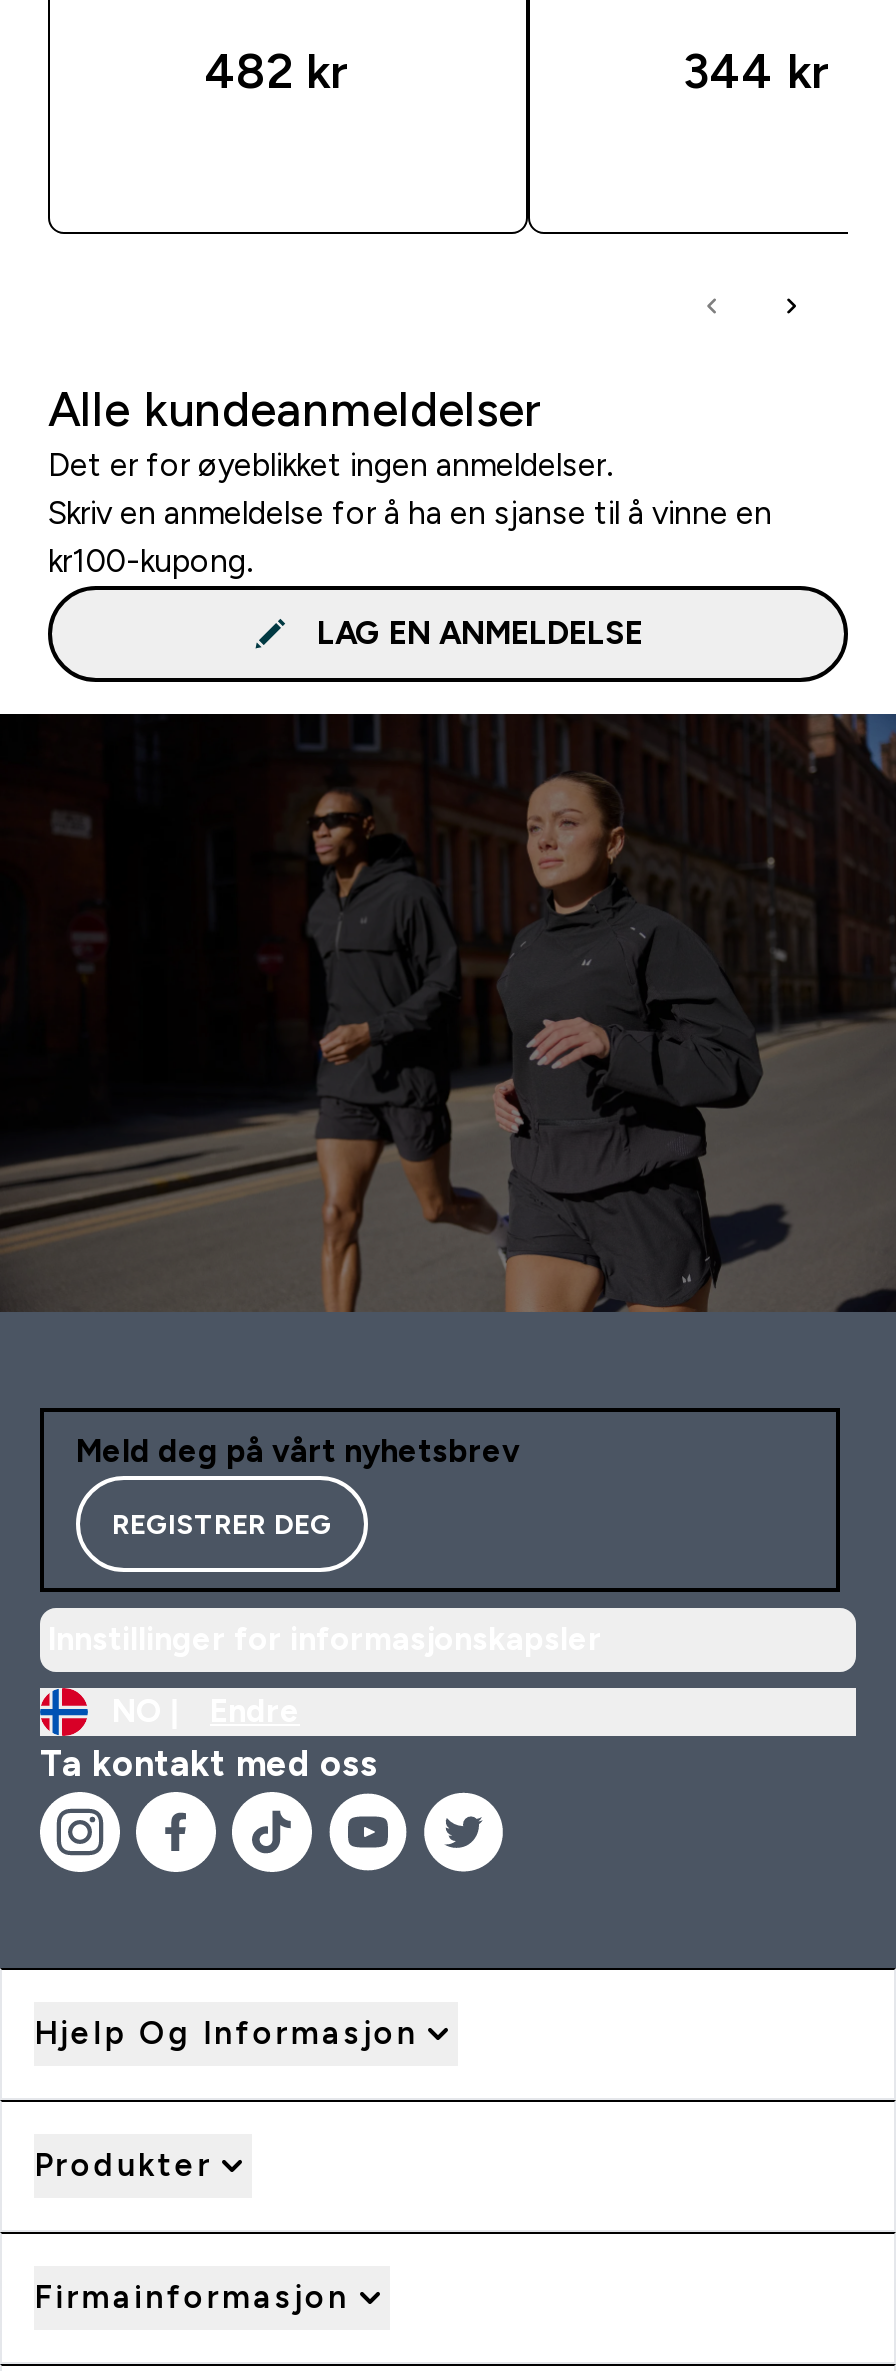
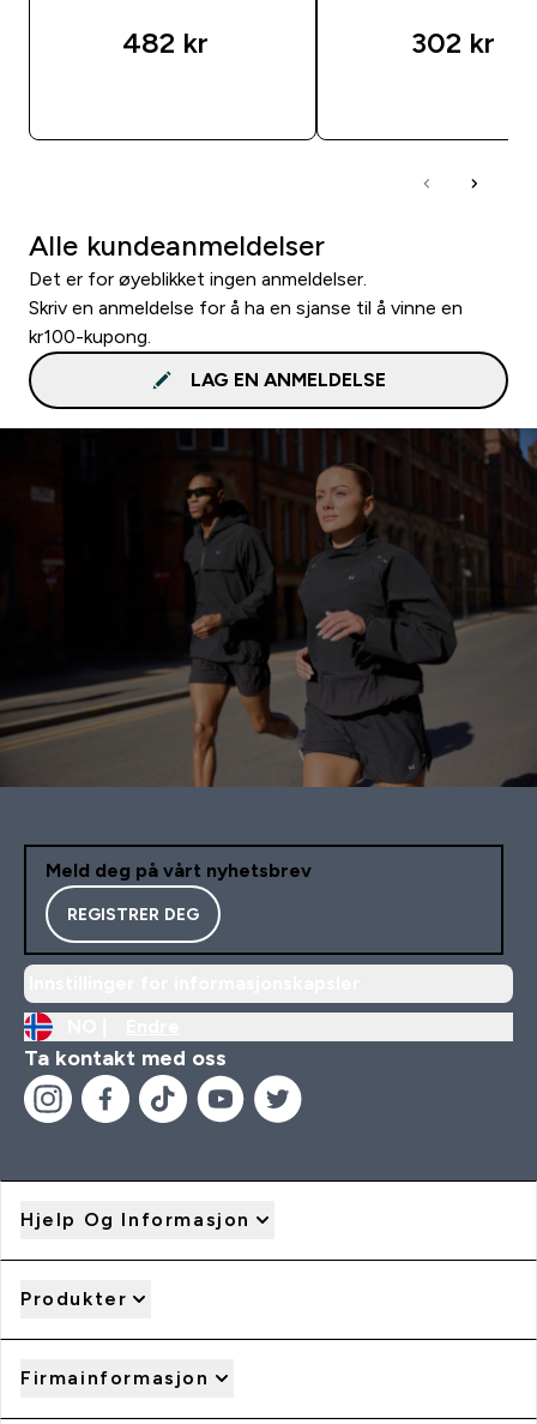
- 344 kr
+ 302 kr
